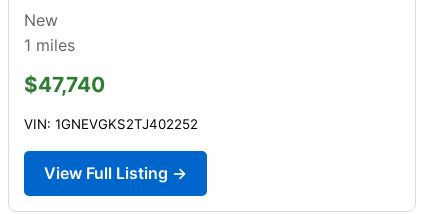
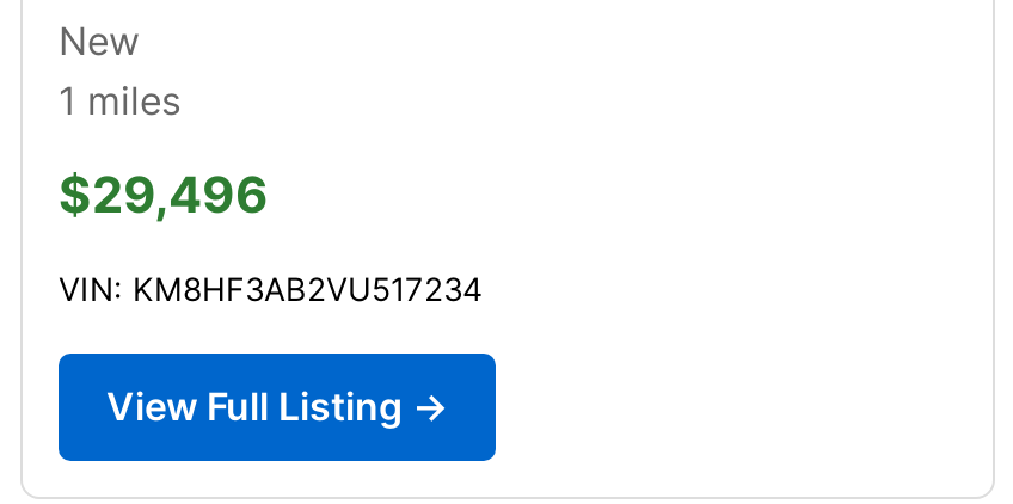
- $47,740
+ $29,496

- VIN: 1GNEVGKS2TJ402252
+ VIN: KM8HF3AB2VU517234
